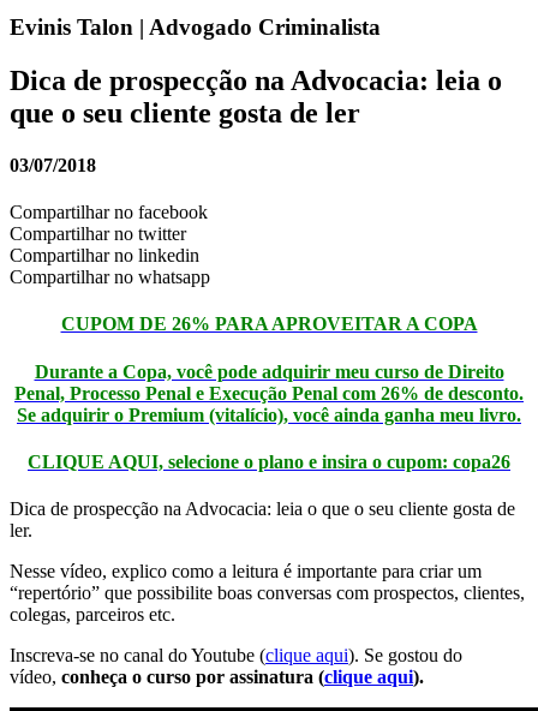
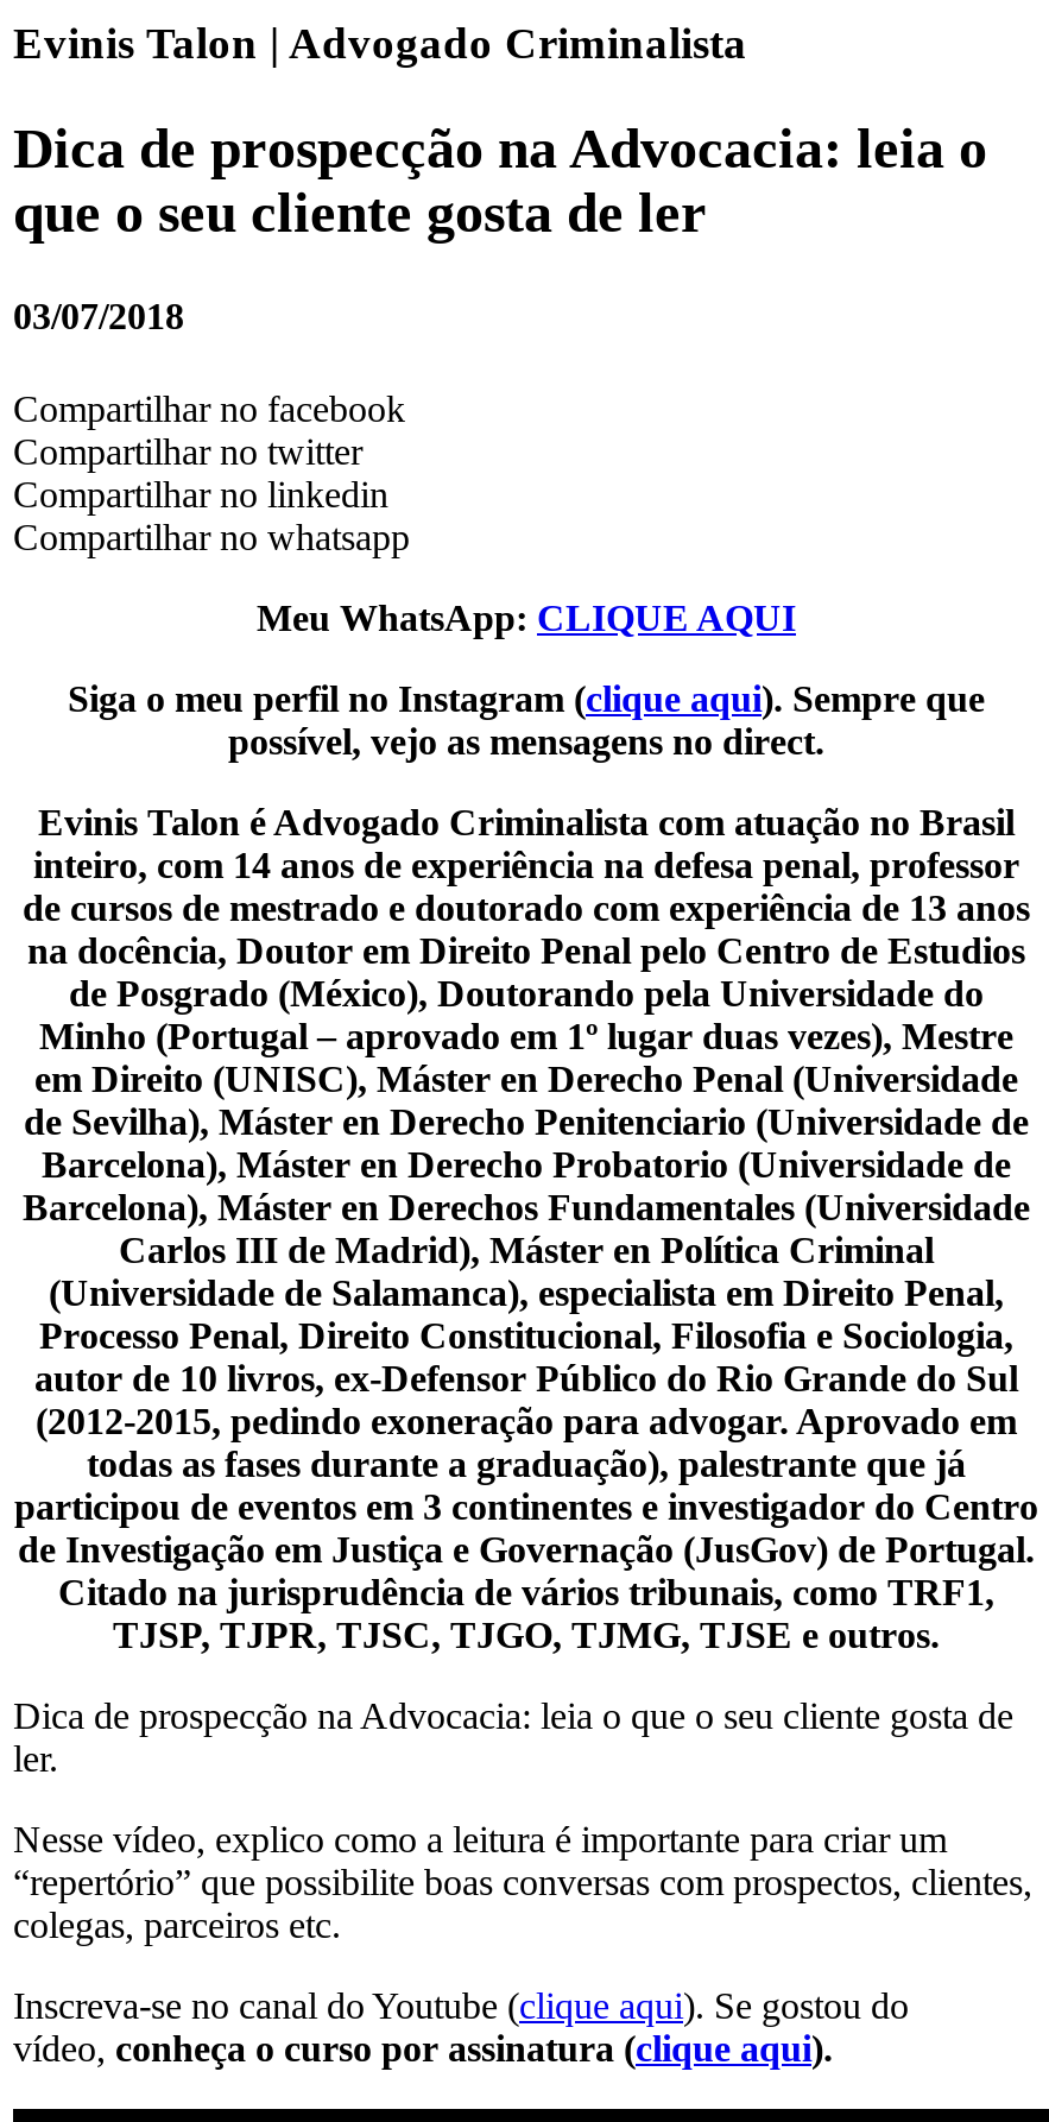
- CUPOM DE 26% PARA APROVEITAR A COPA
+ Meu WhatsApp: CLIQUE AQUI

- Durante a Copa, você pode adquirir meu curso de Direito
- Penal, Processo Penal e Execução Penal com 26% de desconto.
- Se adquirir o Premium (vitalício), você ainda ganha meu livro.
+ Siga o meu perfil no Instagram (clique aqui). Sempre que
+ possível, vejo as mensagens no direct.

- CLIQUE AQUI, selecione o plano e insira o cupom: copa26
+ Evinis Talon é Advogado Criminalista com atuação no Brasil
+ inteiro, com 14 anos de experiência na defesa penal, professor
+ de cursos de mestrado e doutorado com experiência de 13 anos
+ na docência, Doutor em Direito Penal pelo Centro de Estudios
+ de Posgrado (México), Doutorando pela Universidade do
+ Minho (Portugal – aprovado em 1º lugar duas vezes), Mestre
+ em Direito (UNISC), Máster en Derecho Penal (Universidade
+ de Sevilha), Máster en Derecho Penitenciario (Universidade de
+ Barcelona), Máster en Derecho Probatorio (Universidade de
+ Barcelona), Máster en Derechos Fundamentales (Universidade
+ Carlos III de Madrid), Máster en Política Criminal
+ (Universidade de Salamanca), especialista em Direito Penal,
+ Processo Penal, Direito Constitucional, Filosofia e Sociologia,
+ autor de 10 livros, ex-Defensor Público do Rio Grande do Sul
+ (2012-2015, pedindo exoneração para advogar. Aprovado em
+ todas as fases durante a graduação), palestrante que já
+ participou de eventos em 3 continentes e investigador do Centro
+ de Investigação em Justiça e Governação (JusGov) de Portugal.
+ Citado na jurisprudência de vários tribunais, como TRF1,
+ TJSP, TJPR, TJSC, TJGO, TJMG, TJSE e outros.
